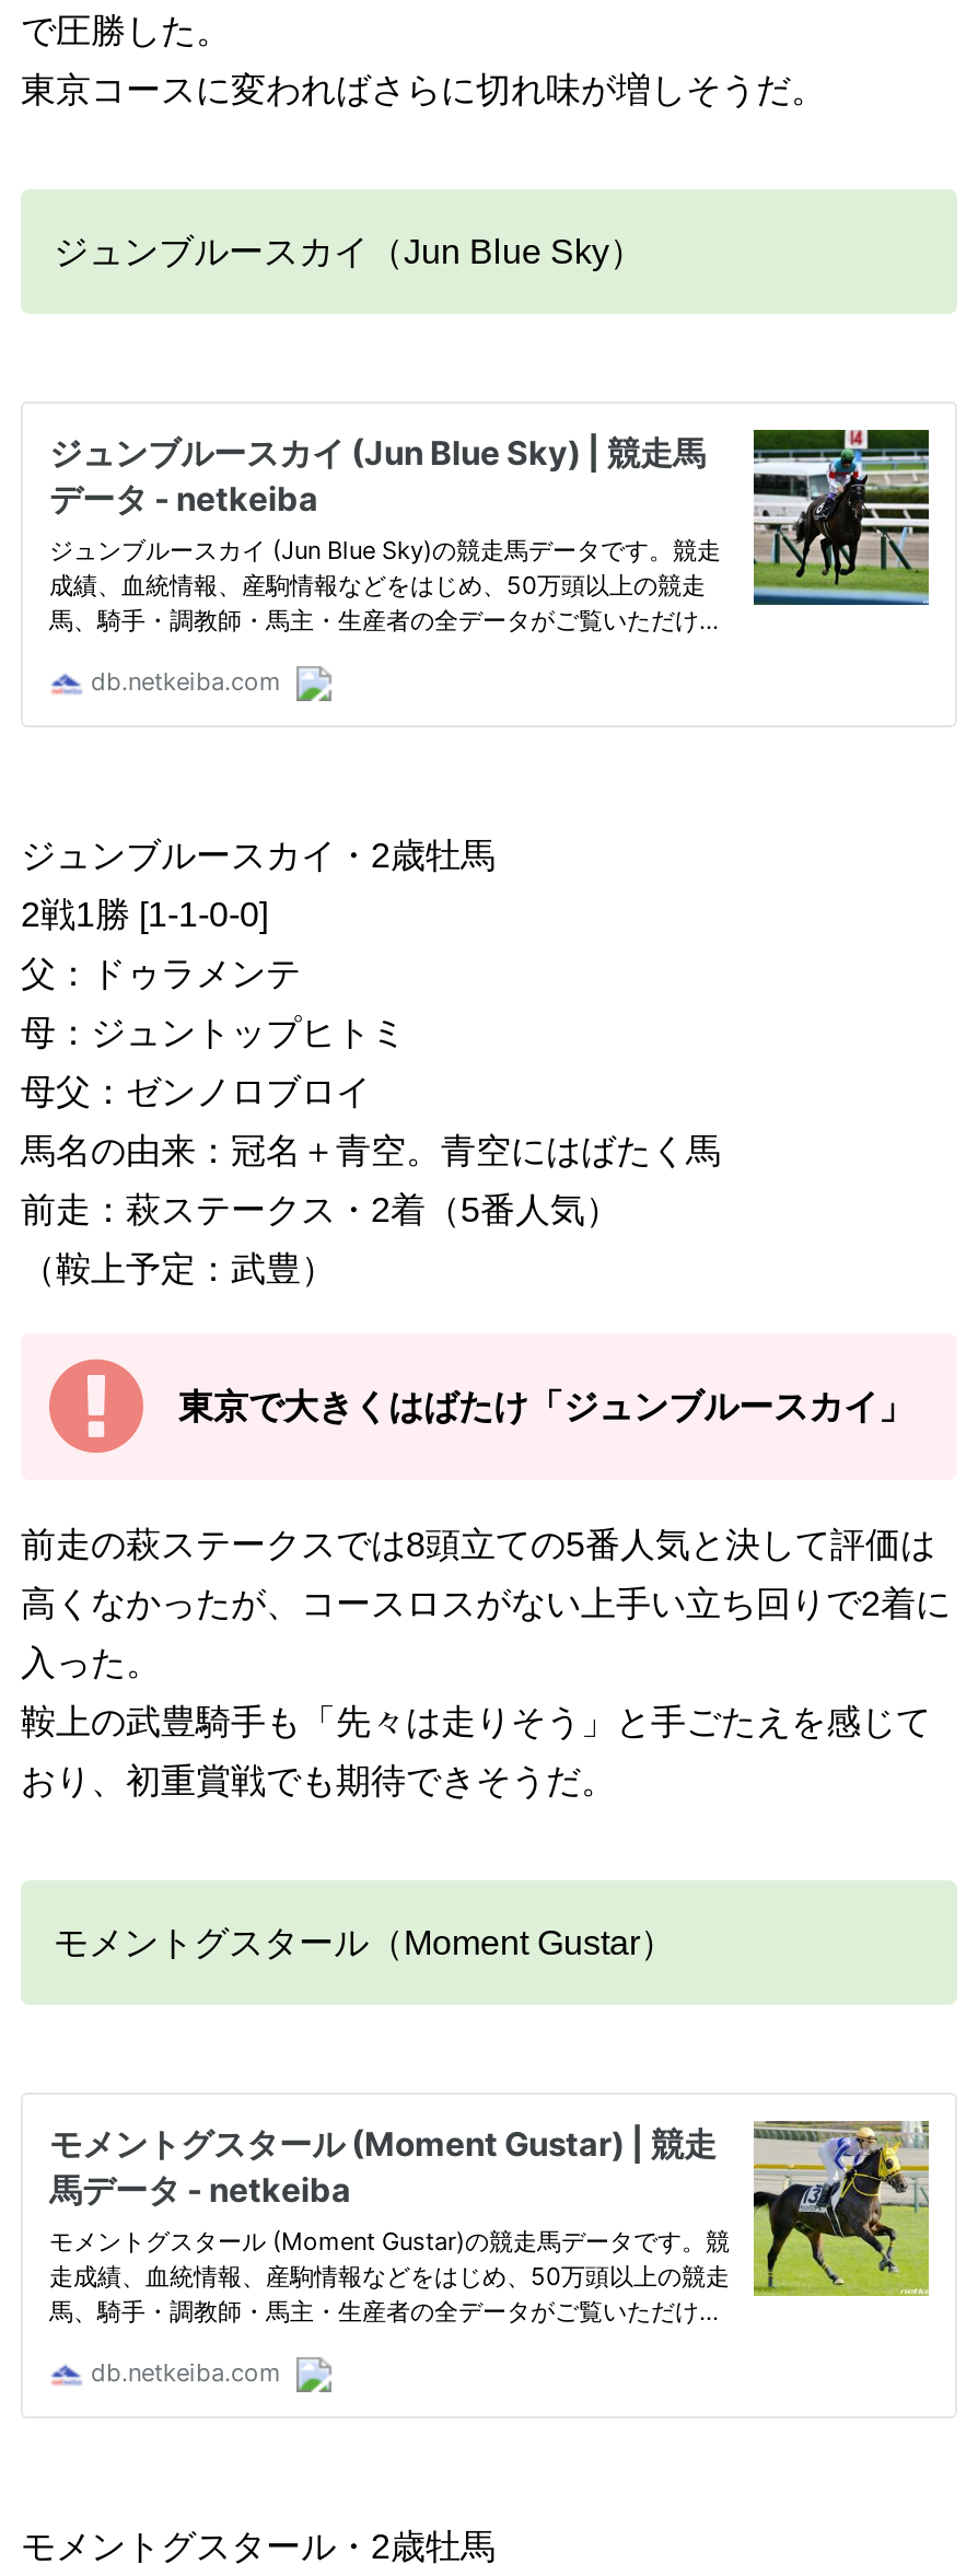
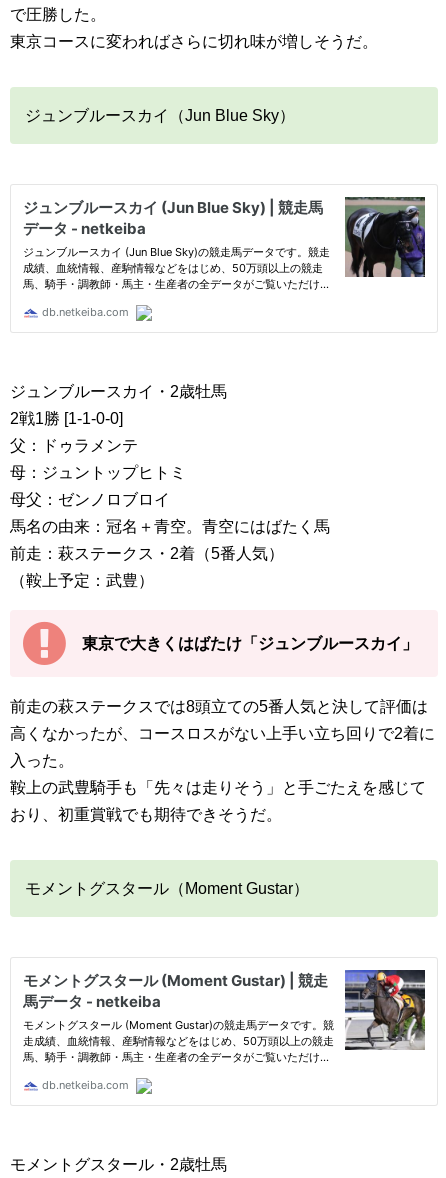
- [image]
+ [image]

- [image]
+ [image]
